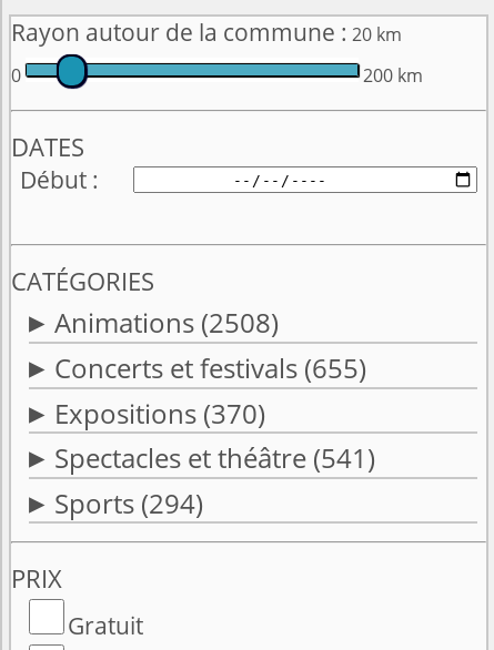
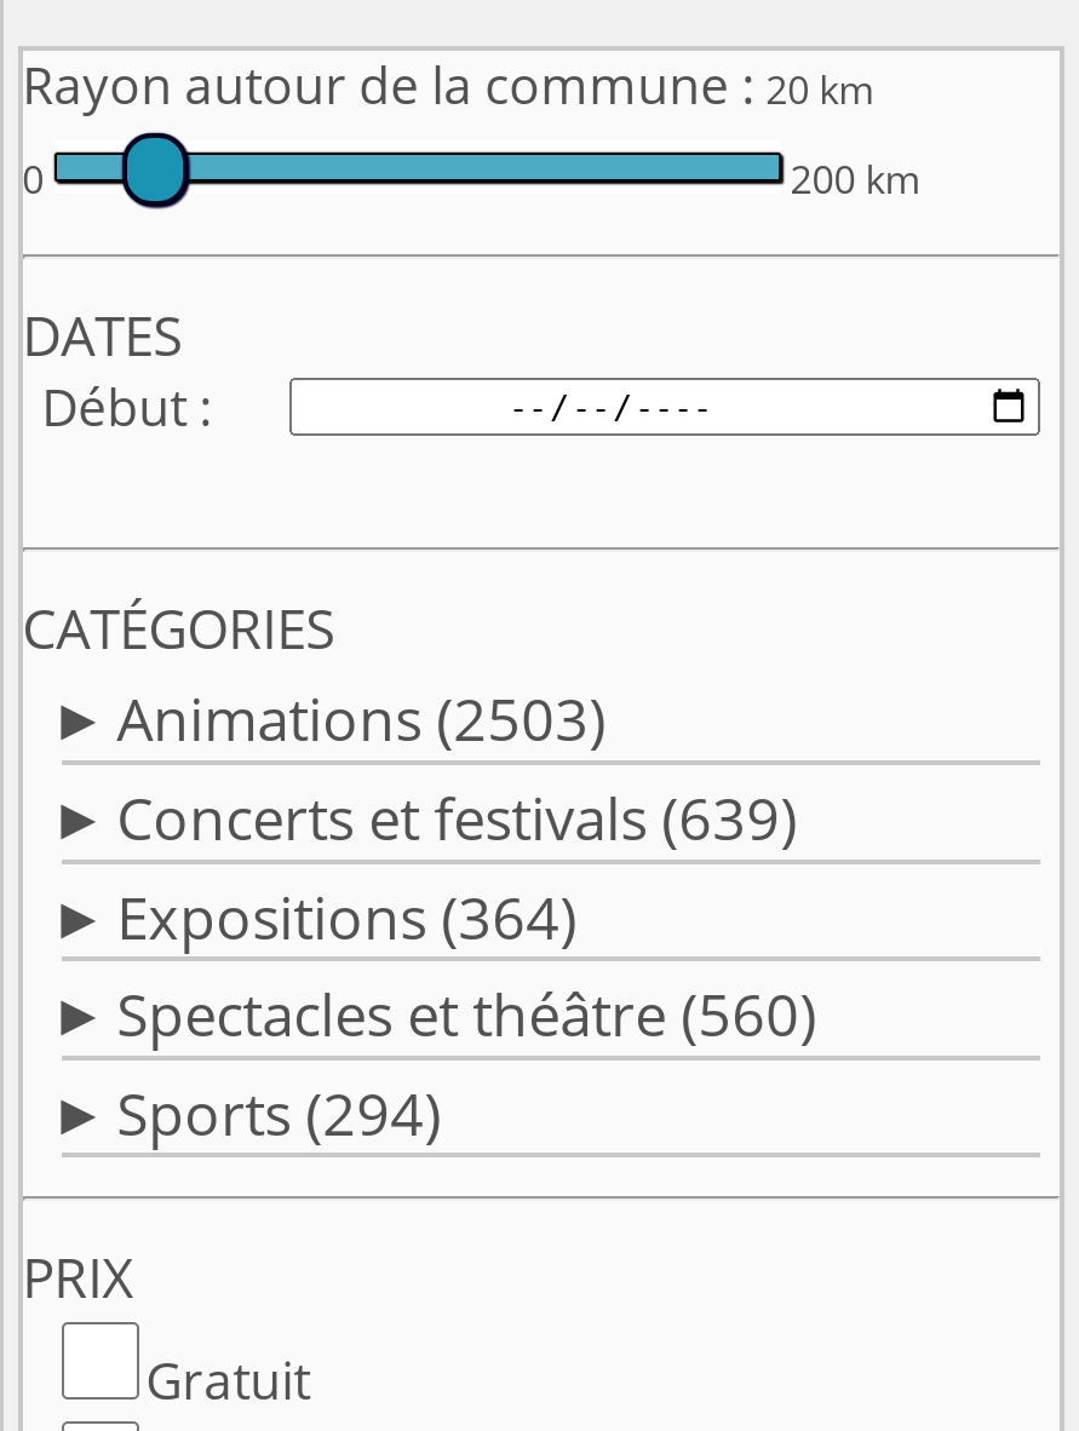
- Animations (2508)
+ Animations (2503)

- Concerts et festivals (655)
+ Concerts et festivals (639)

- Expositions (370)
+ Expositions (364)

- Spectacles et théâtre (541)
+ Spectacles et théâtre (560)
